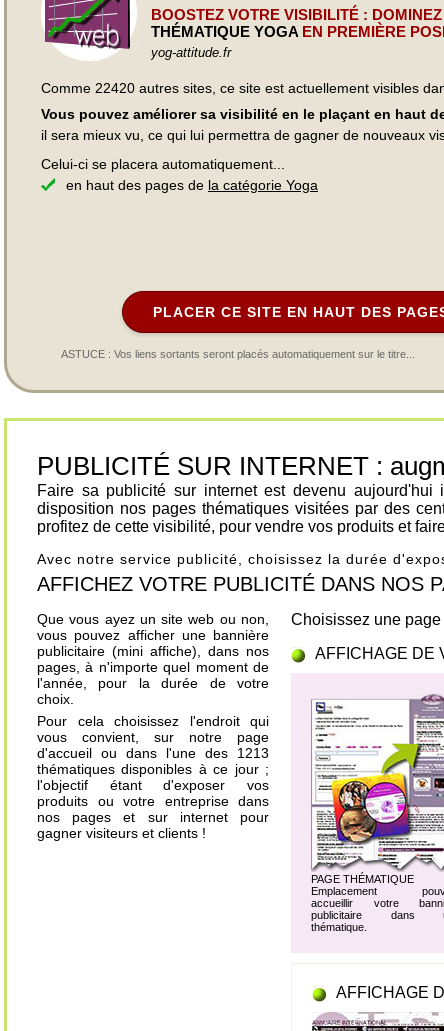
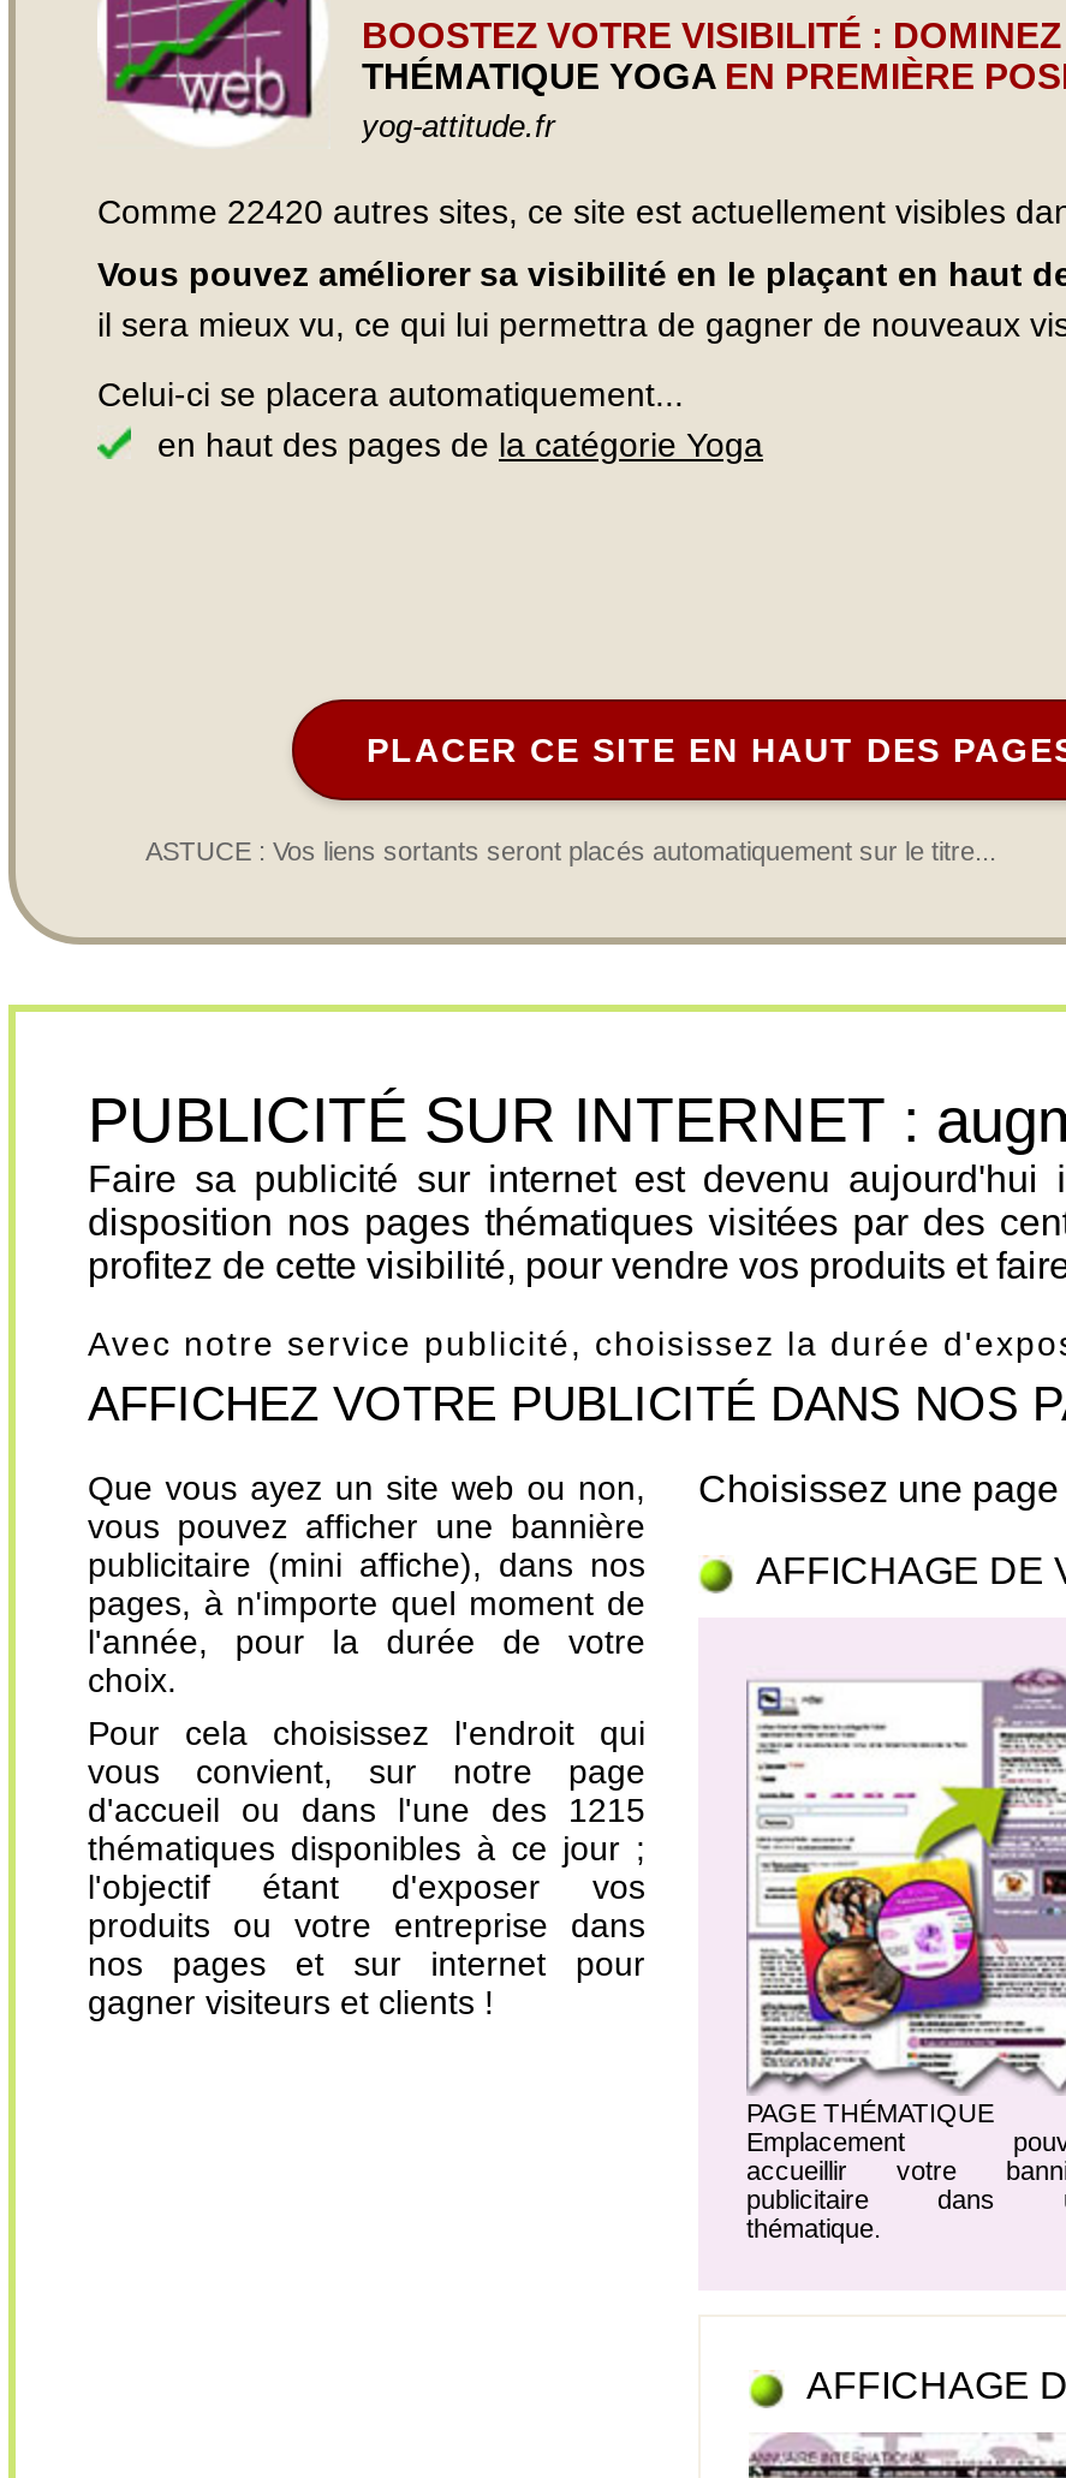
- d'accueil ou dans l'une des 1213
+ d'accueil ou dans l'une des 1215
